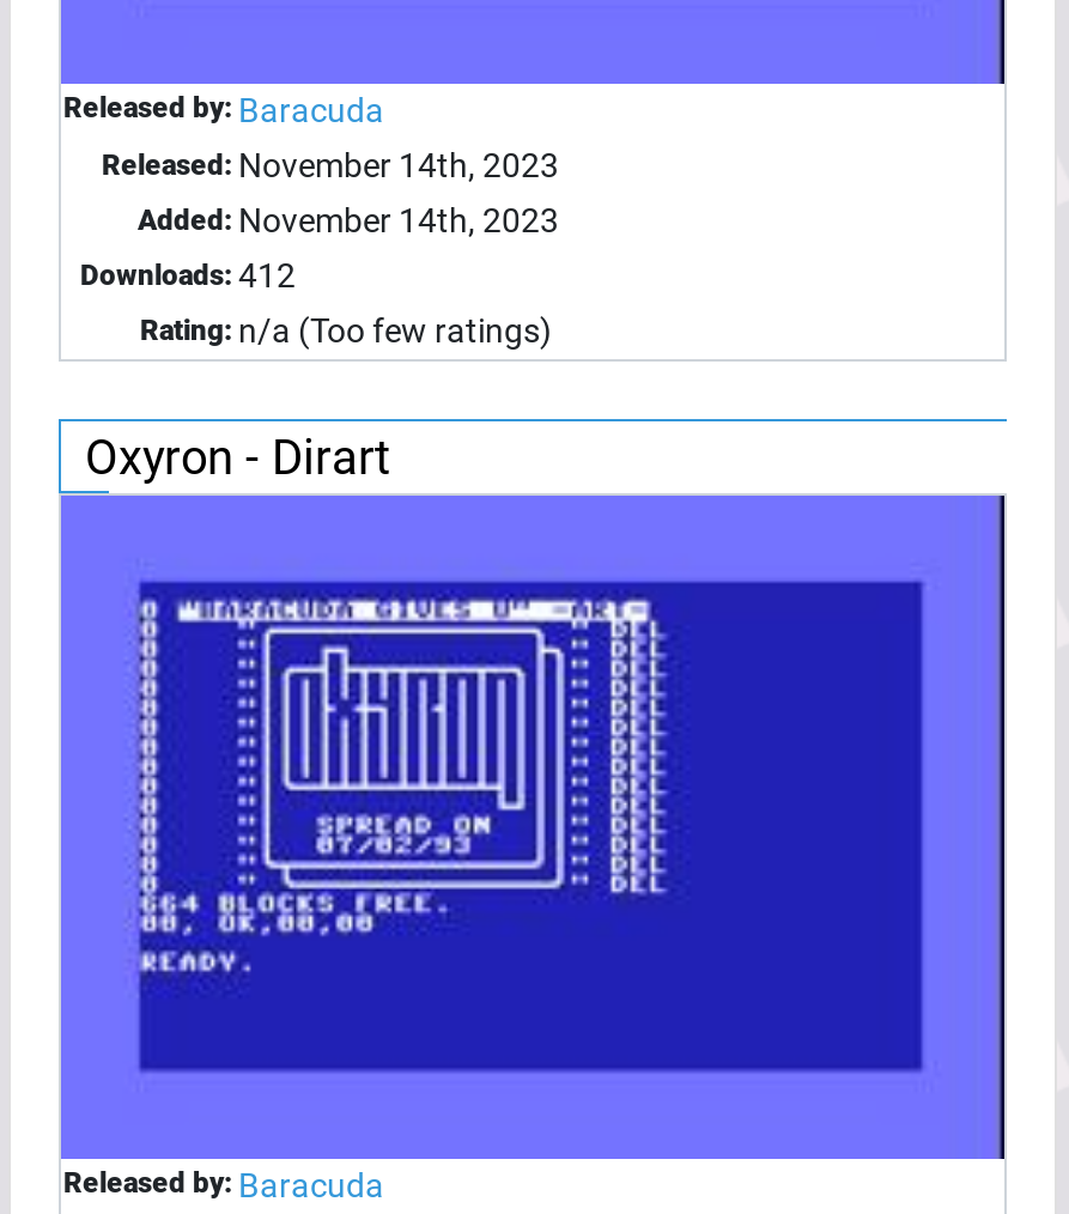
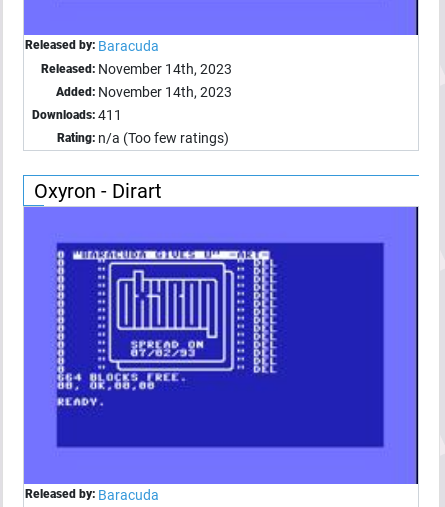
- Downloads: 412
+ Downloads: 411
